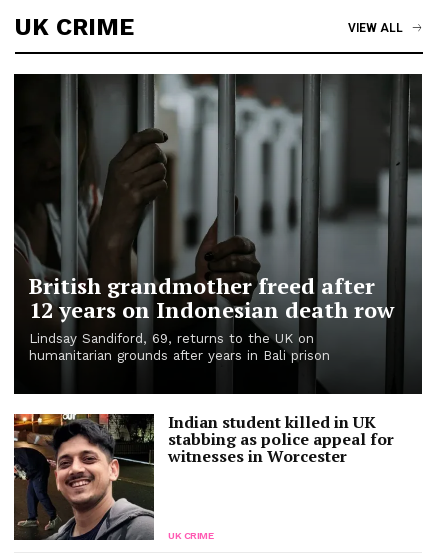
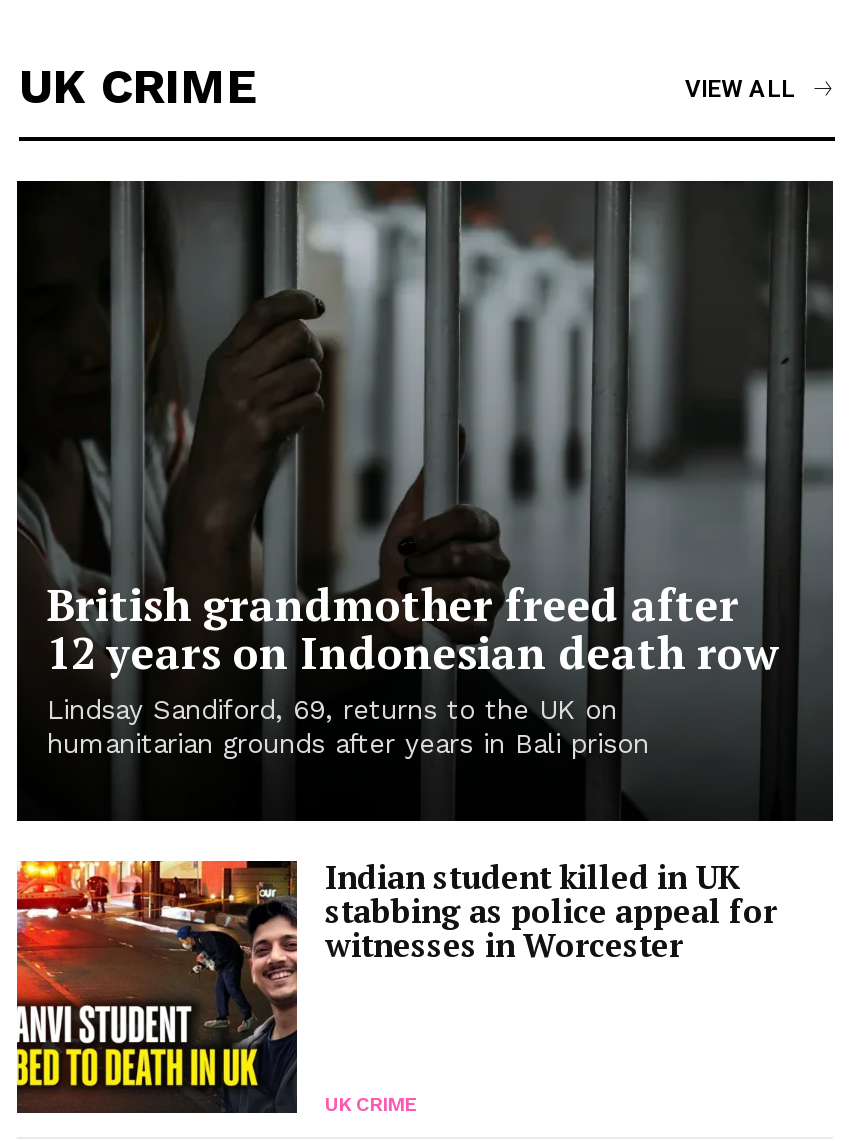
- [image]
+ [image]
